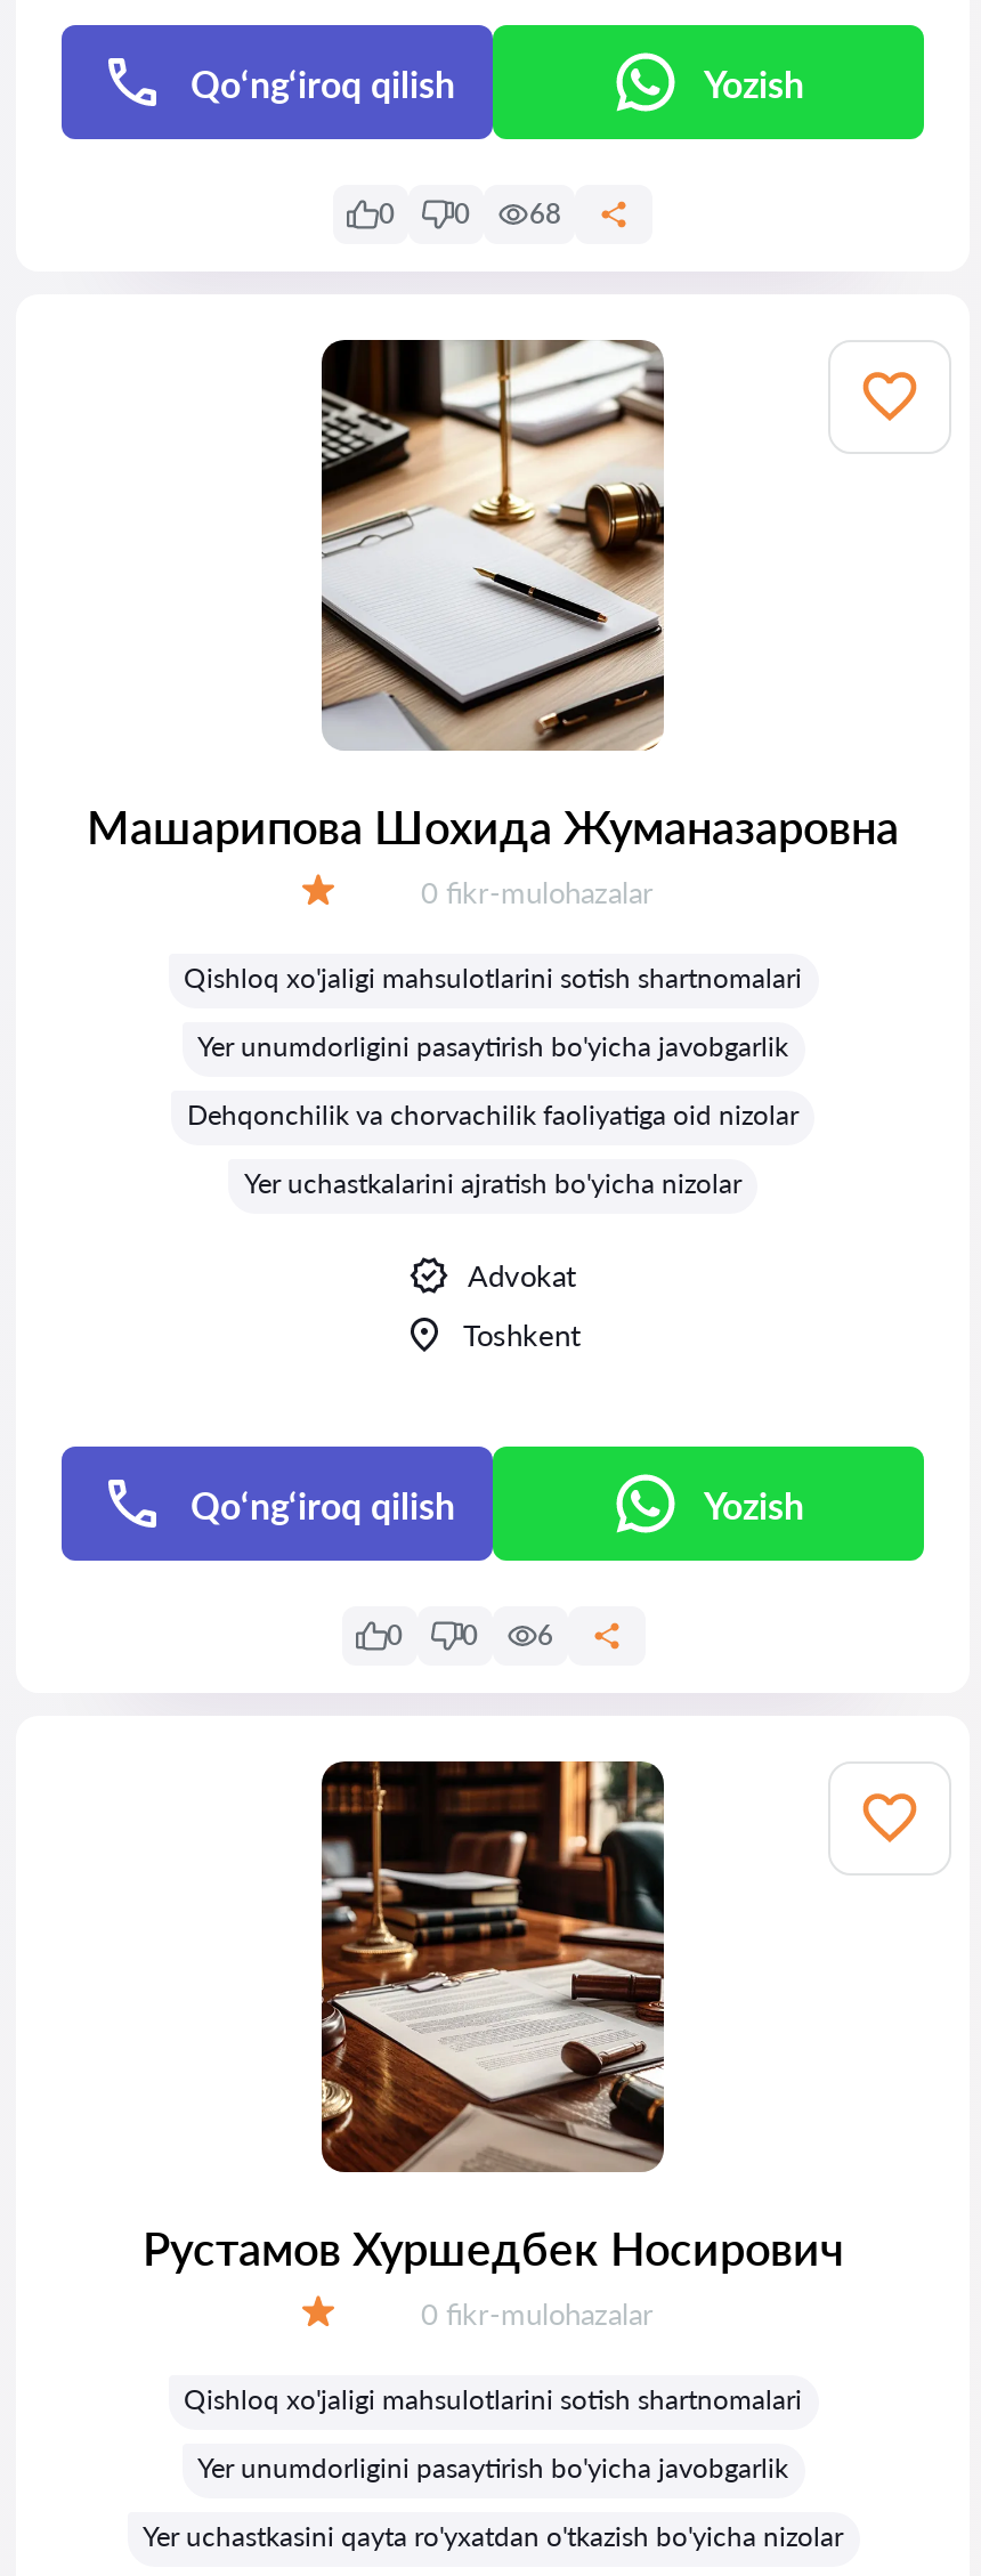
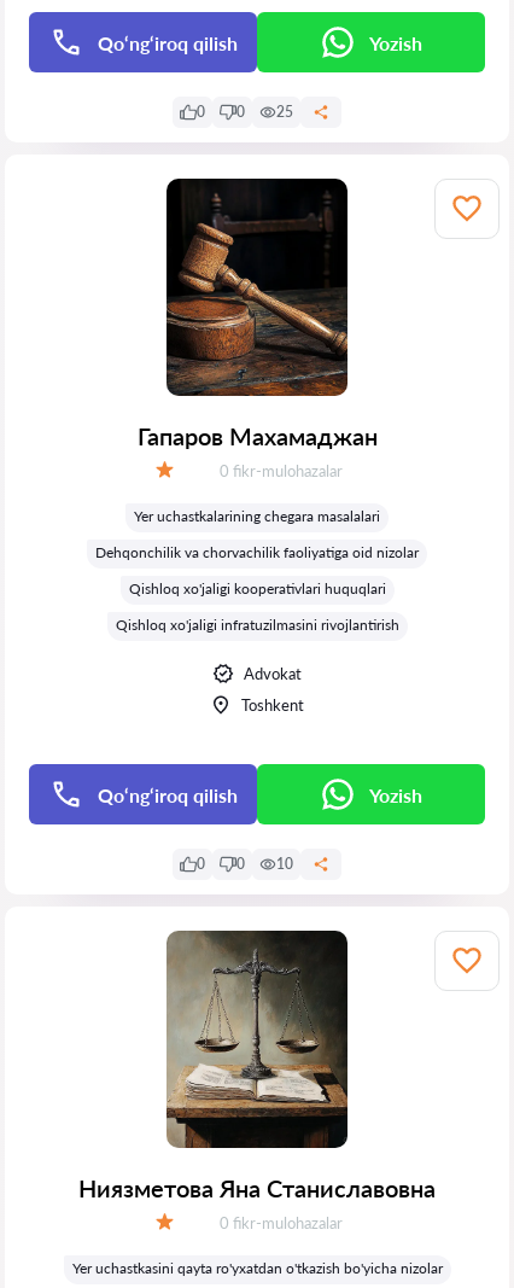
- 68
+ 25

- [image]
- Машарипова Шохида Жуманазаровна
+ [image]
+ Гапаров Махамаджан

- Qishloq xo'jaligi mahsulotlarini sotish shartnomalari
- Yer unumdorligini pasaytirish bo'yicha javobgarlik
+ Yer uchastkalarining chegara masalalari

- Yer uchastkalarini ajratish bo'yicha nizolar
+ Qishloq xo'jaligi kooperativlari huquqlari
+ Qishloq xo'jaligi infratuzilmasini rivojlantirish

- 0 0 6
+ 0 0 10

- [image]
- Рустамов Хуршедбек Носирович
+ [image]
+ Ниязметова Яна Станиславовна

- Qishloq xo'jaligi mahsulotlarini sotish shartnomalari
- Yer unumdorligini pasaytirish bo'yicha javobgarlik
